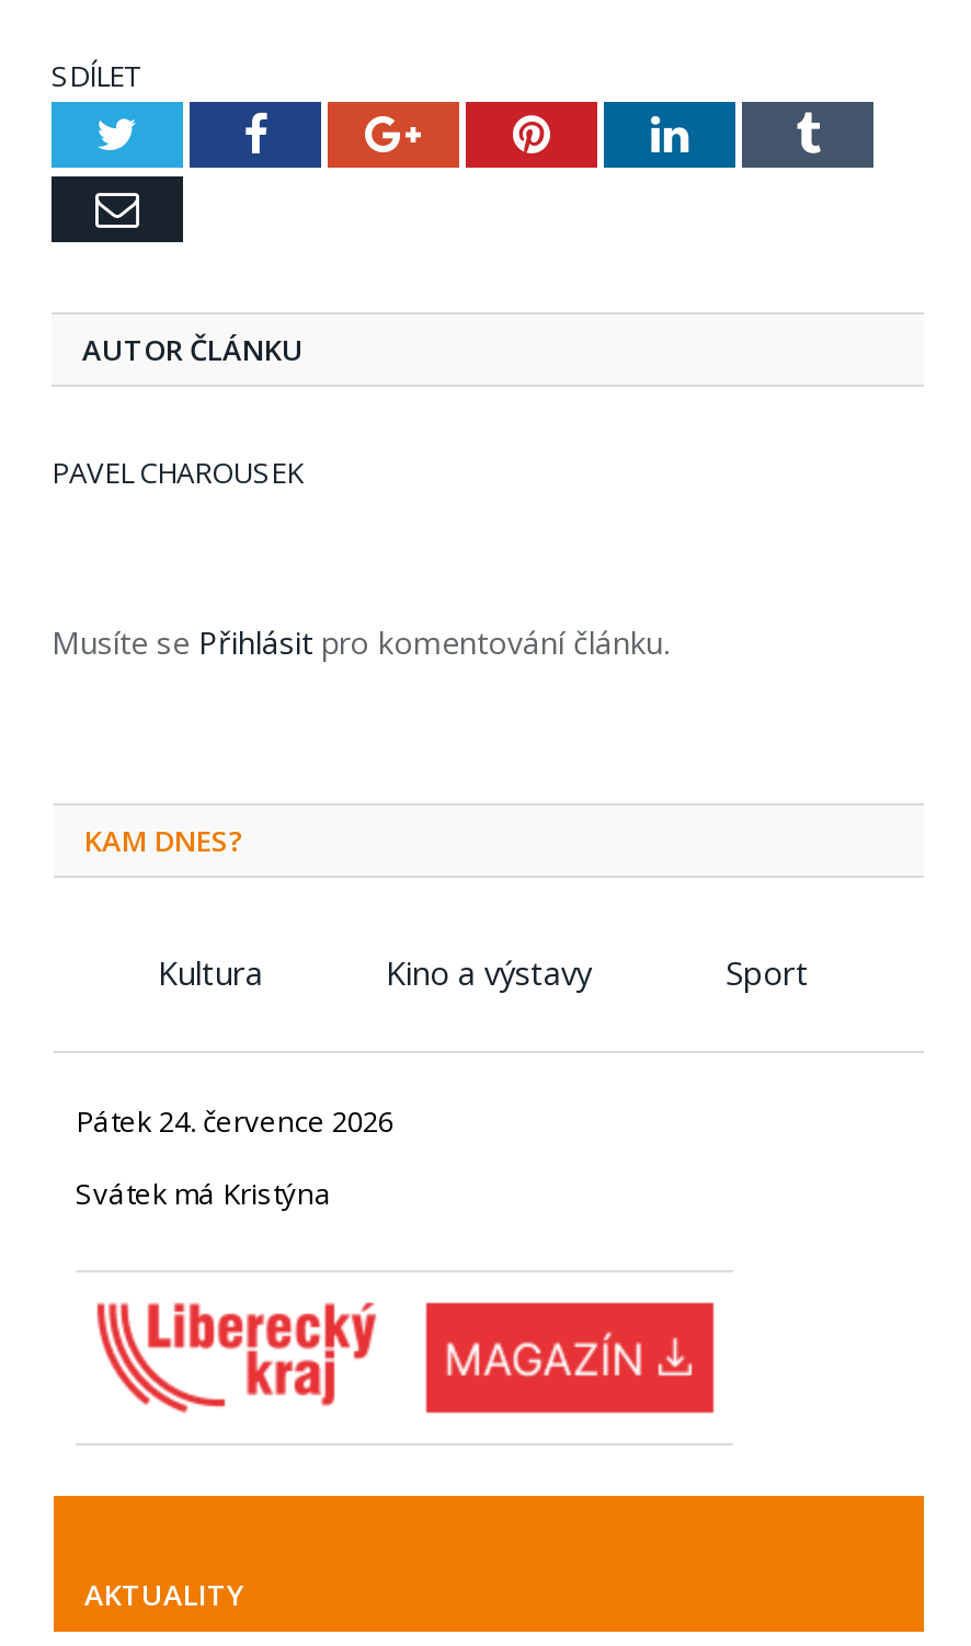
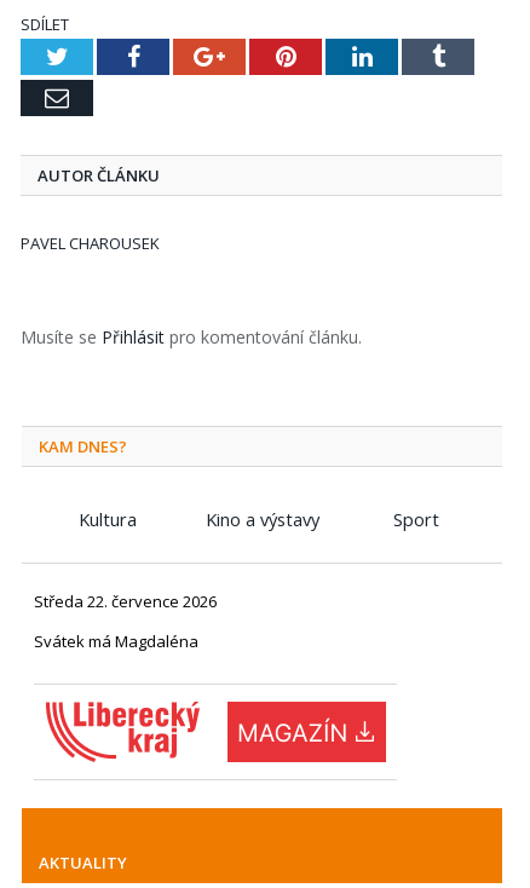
- Pátek 24. července 2026
+ Středa 22. července 2026

- Svátek má Kristýna
+ Svátek má Magdaléna
